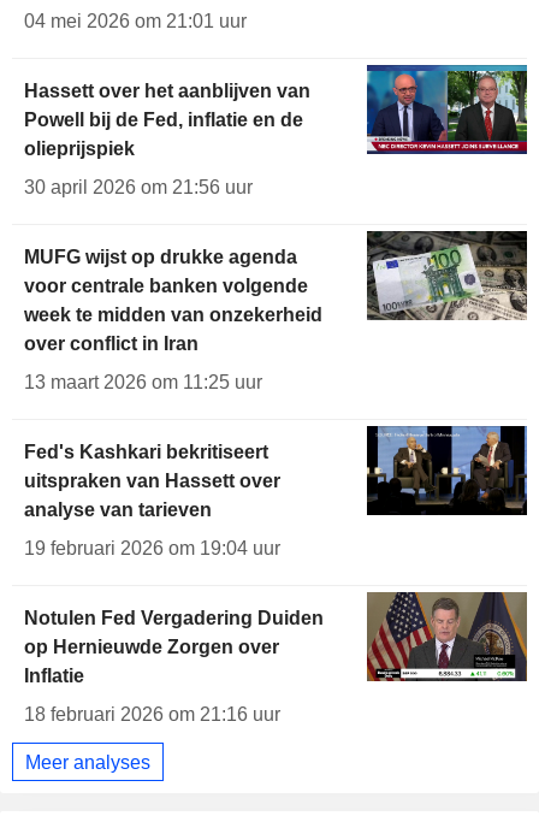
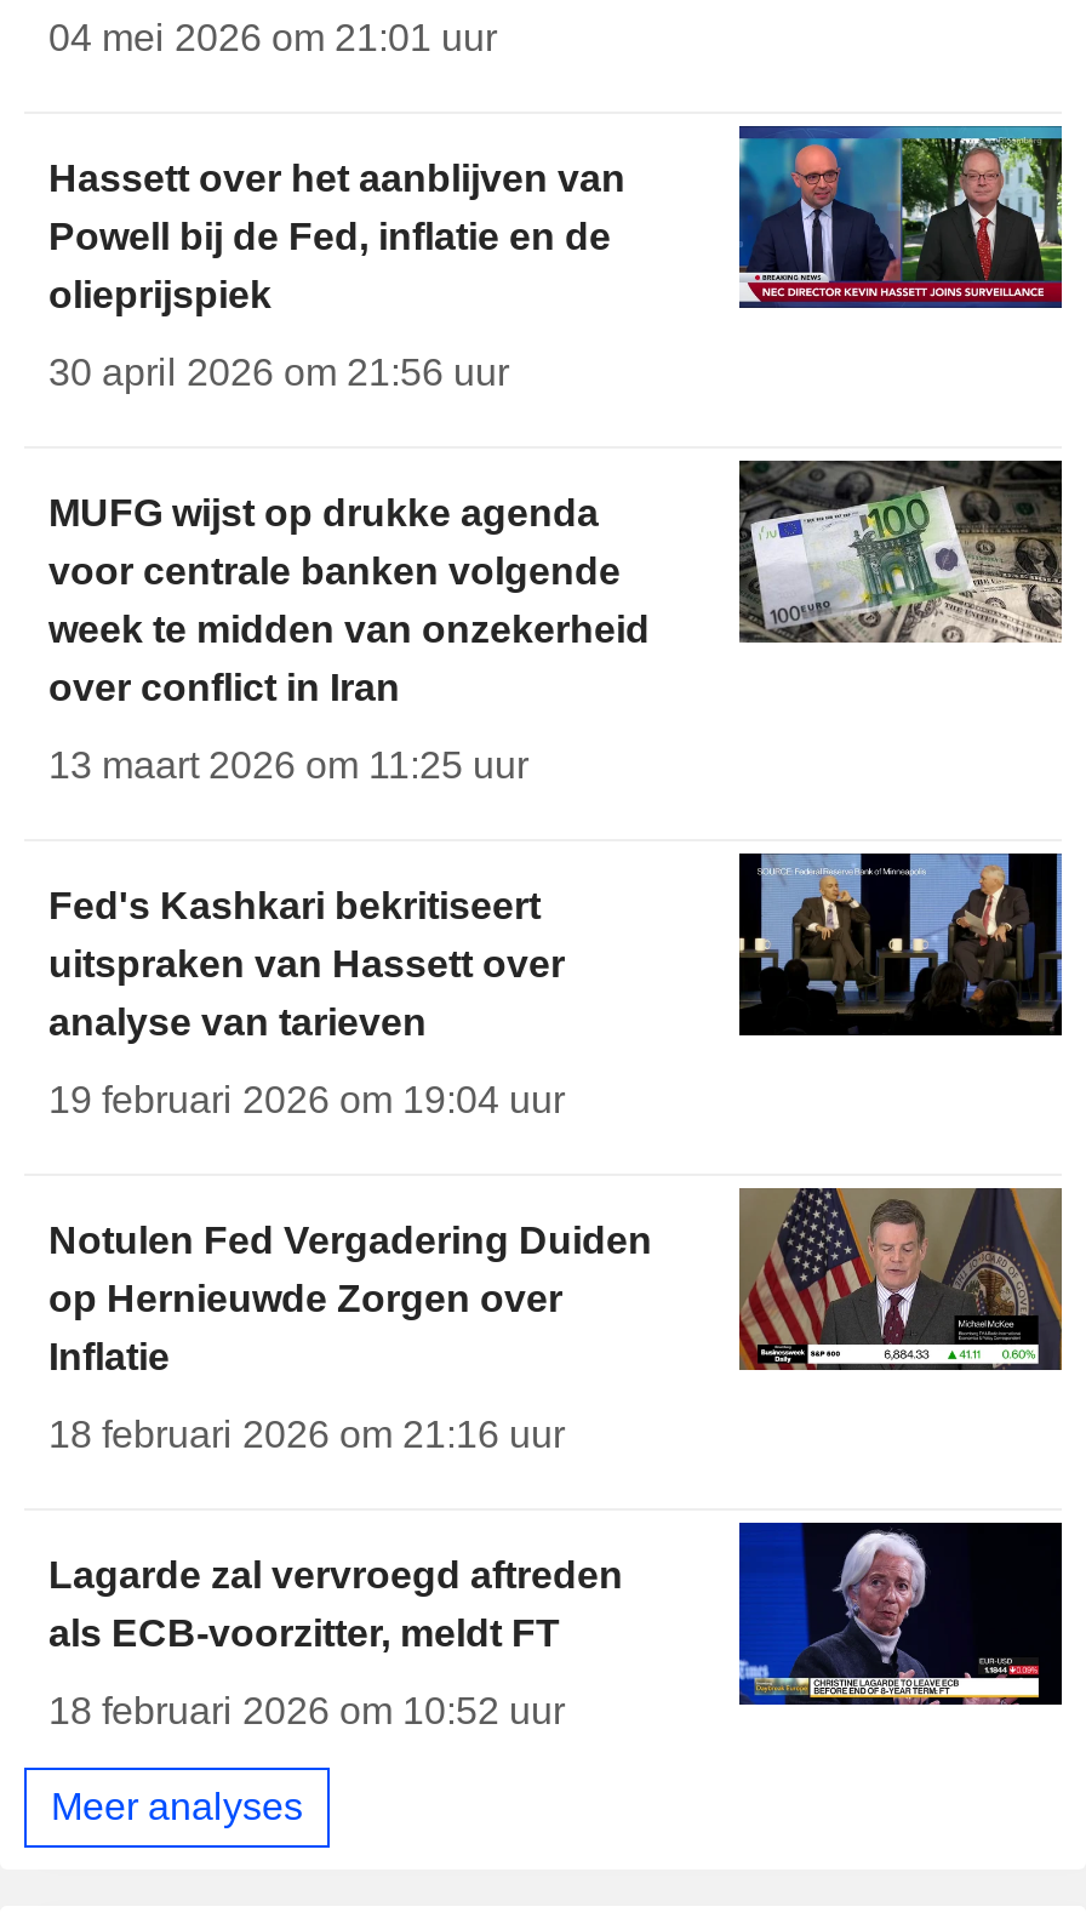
+ Lagarde zal vervroegd aftreden
+ als ECB-voorzitter, meldt FT
+ 18 februari 2026 om 10:52 uur

+ [image]
